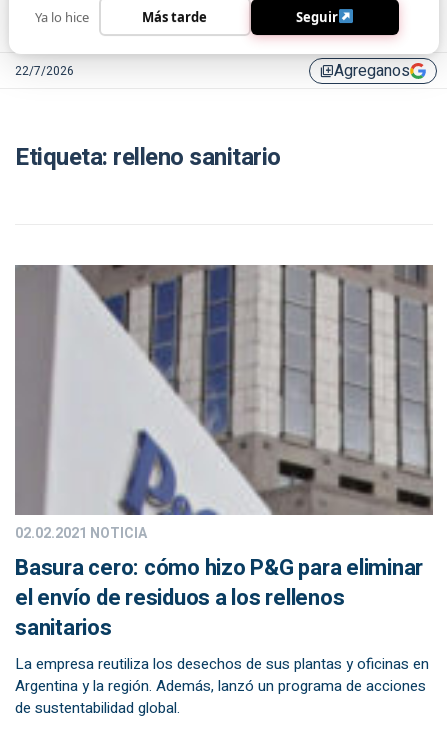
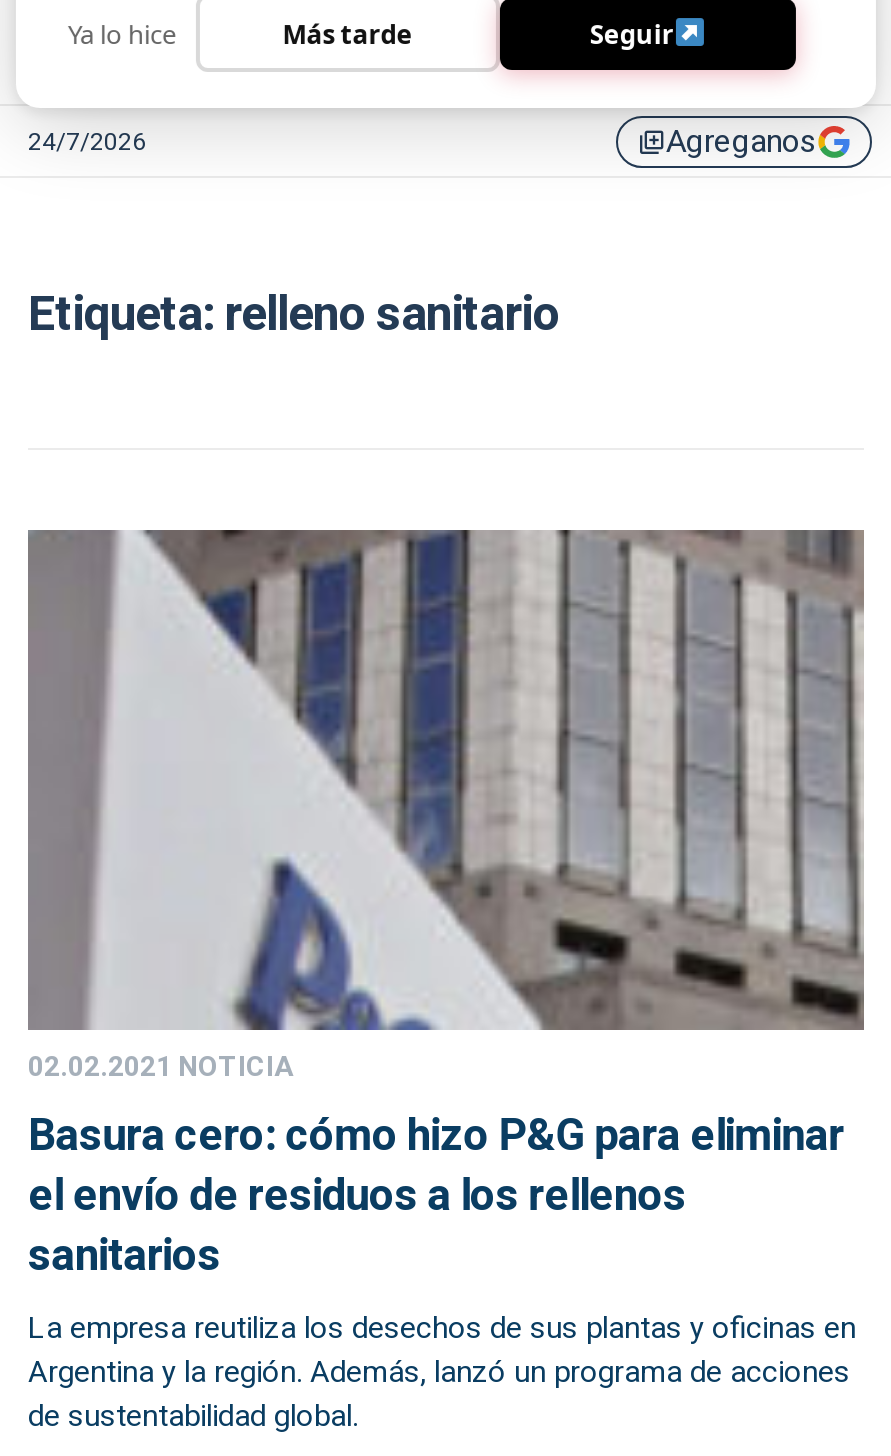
- 22/7/2026
+ 24/7/2026
